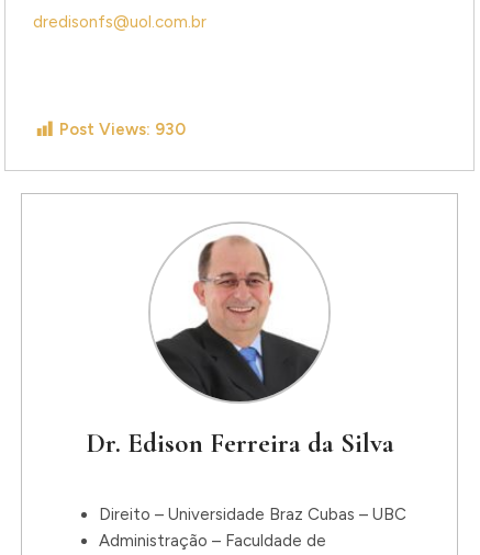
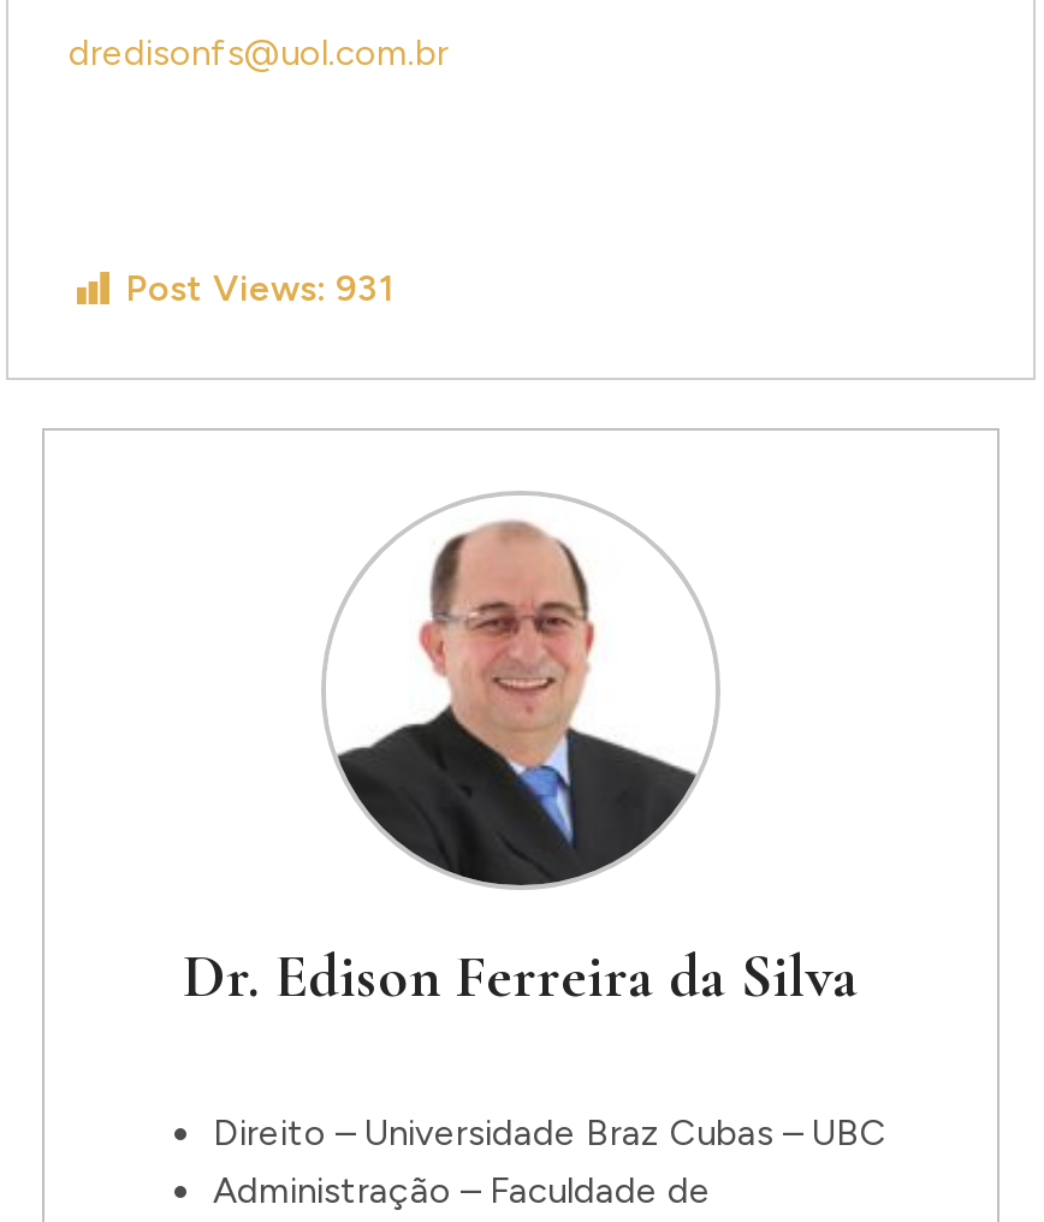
- Post Views: 930
+ Post Views: 931
